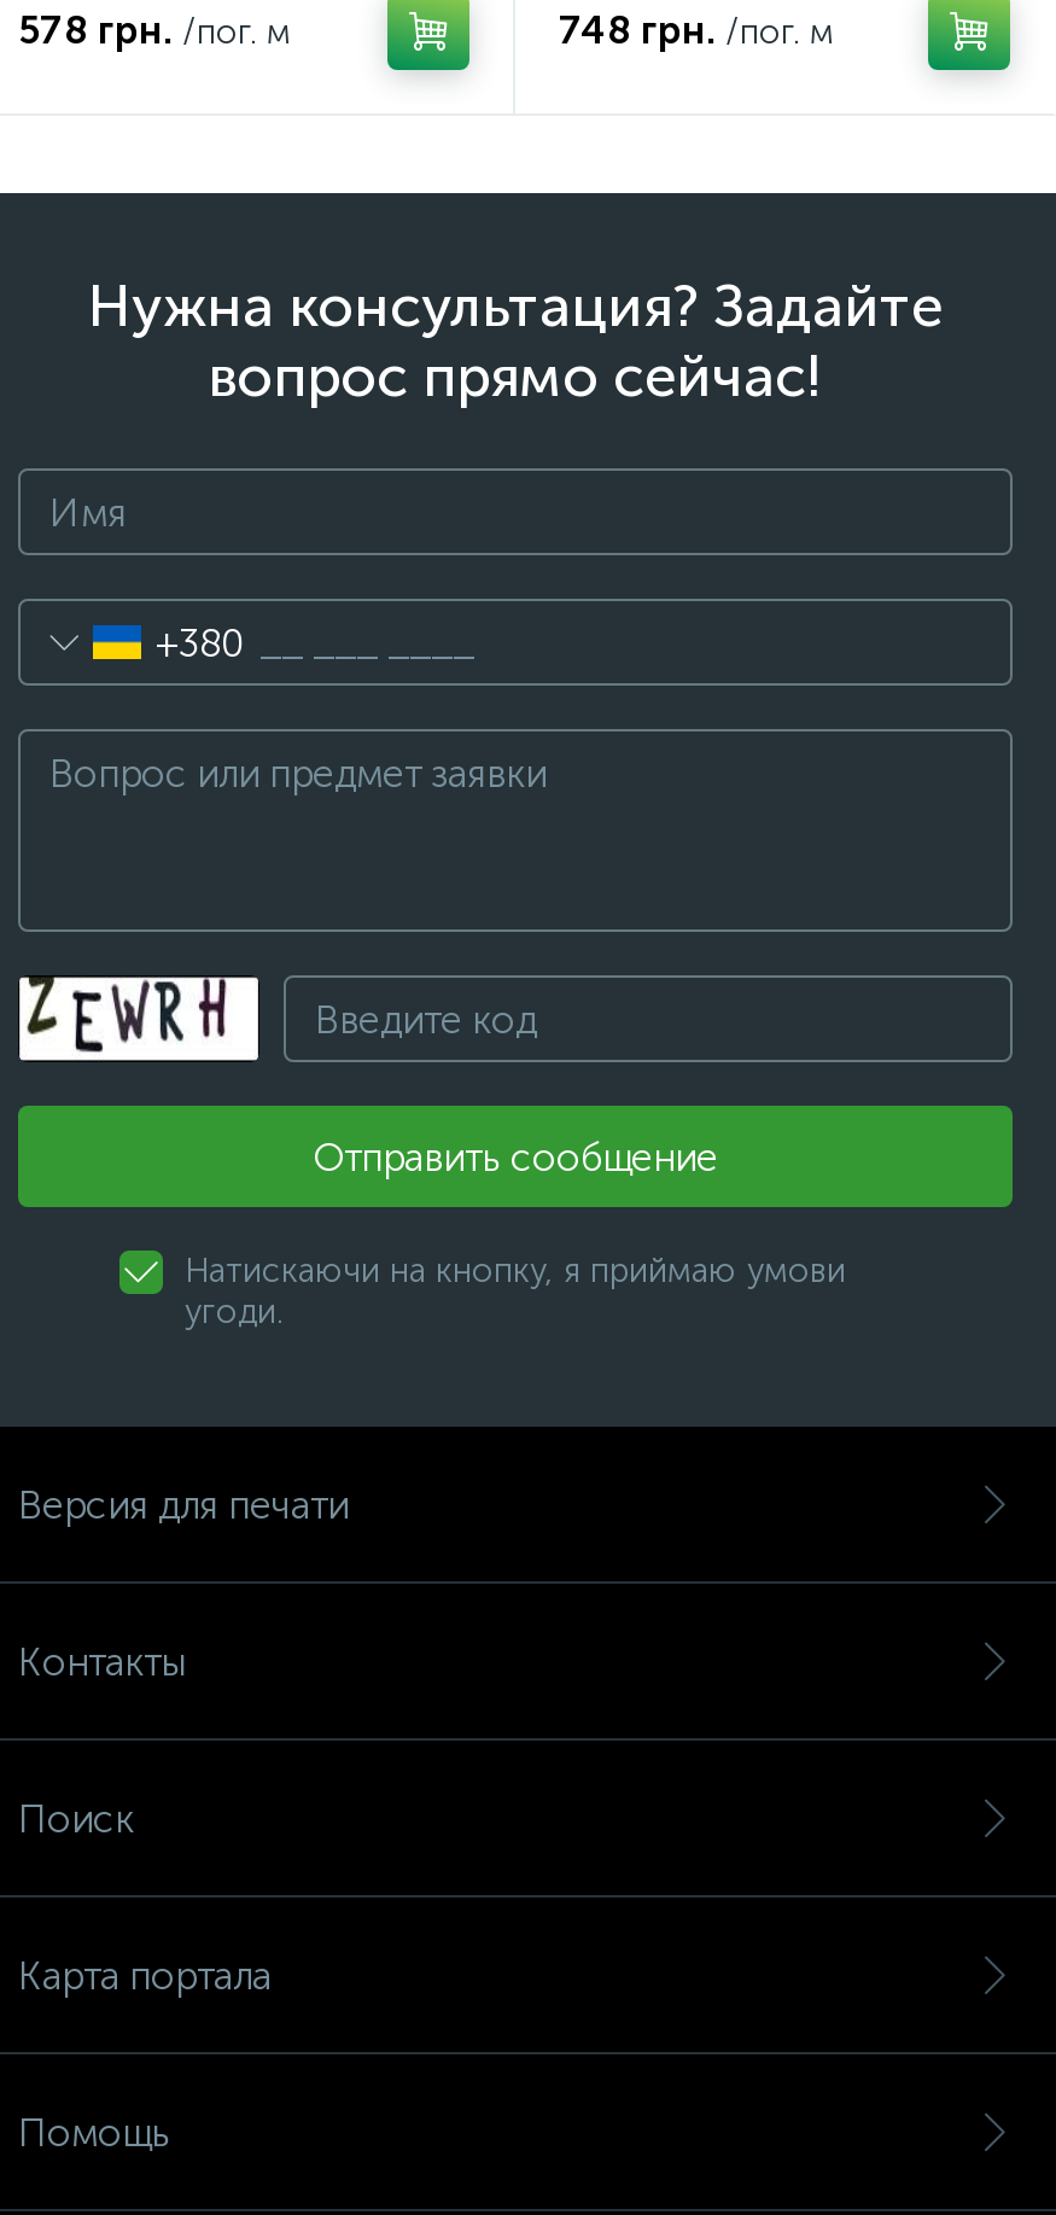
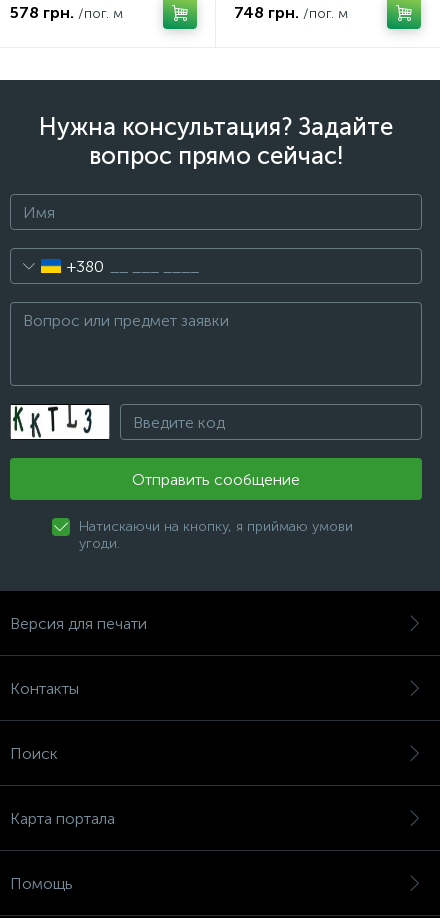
- [image]
+ [image]
